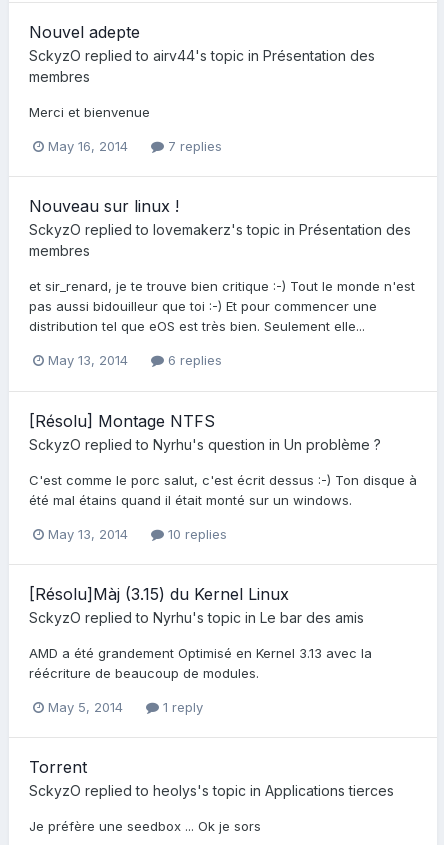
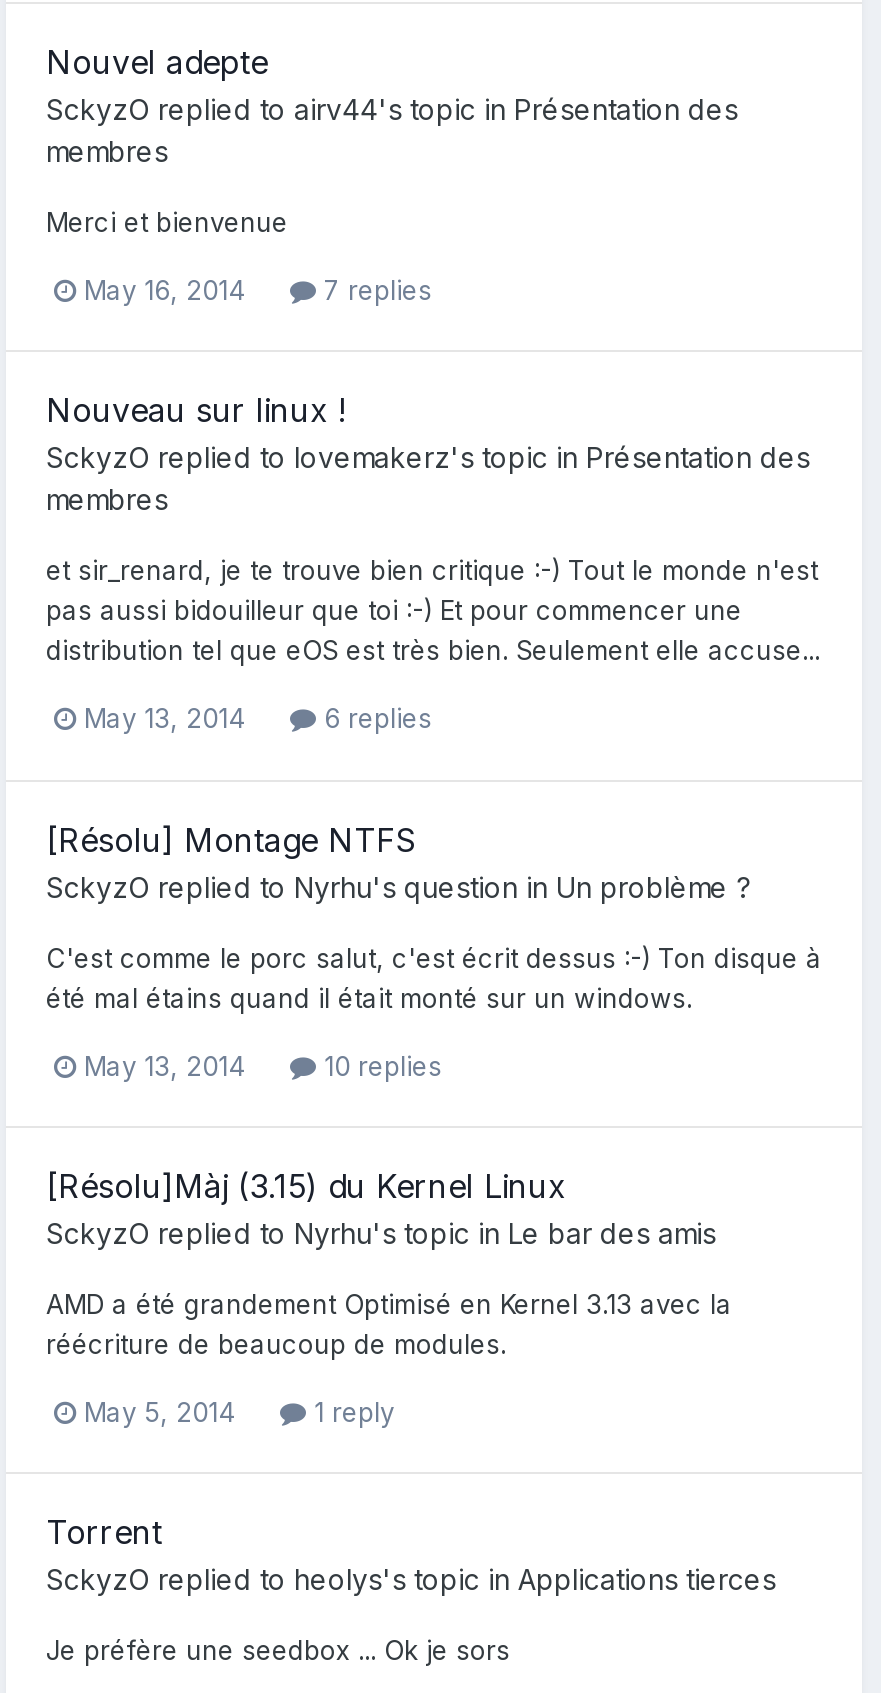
- distribution tel que eOS est très bien. Seulement elle...
+ distribution tel que eOS est très bien. Seulement elle accuse...
